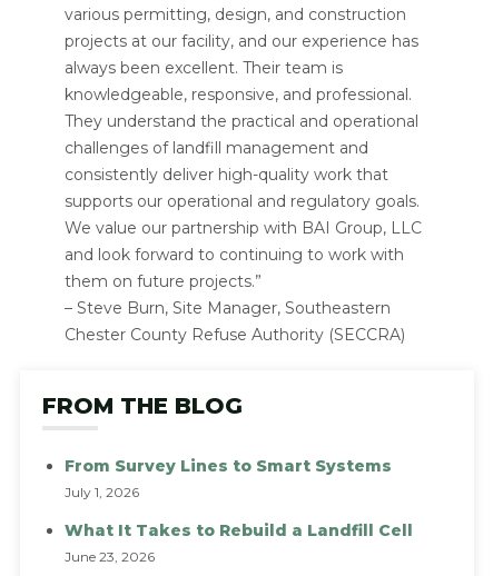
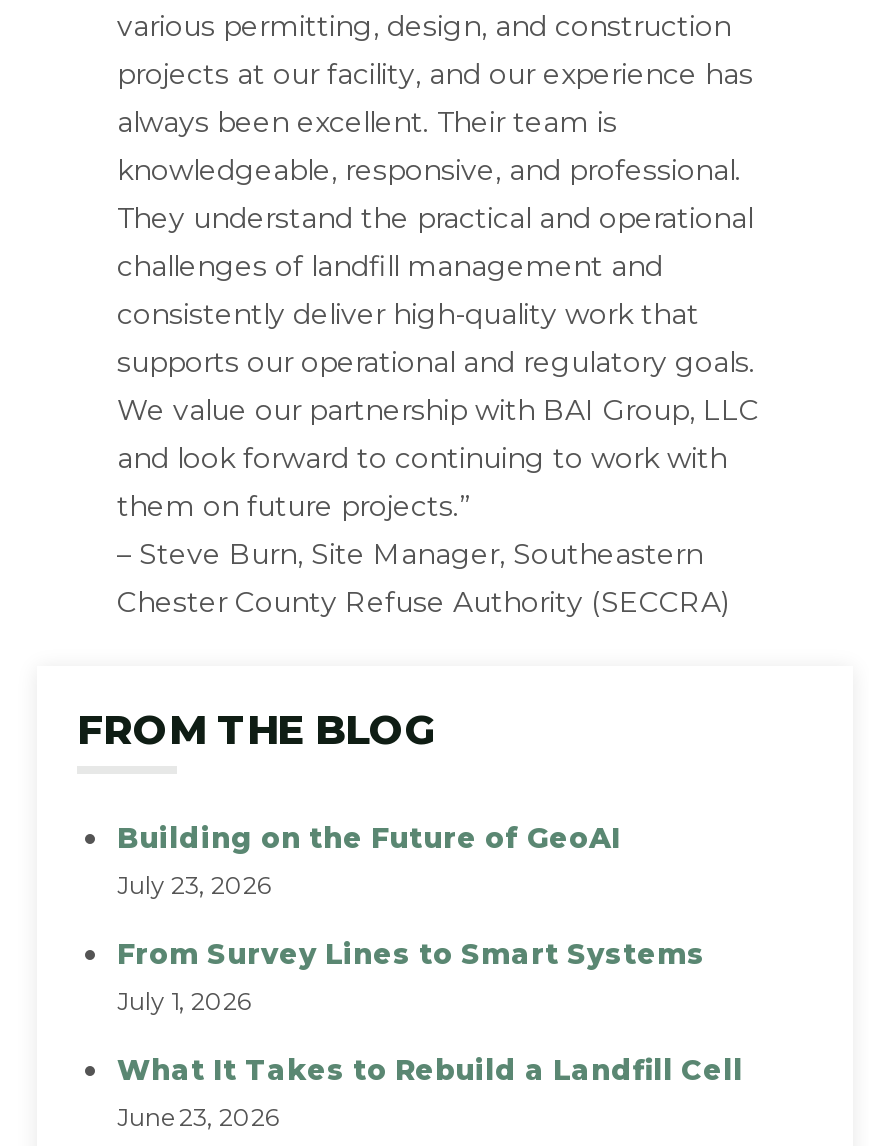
+ Building on the Future of GeoAI
+ July 23, 2026
